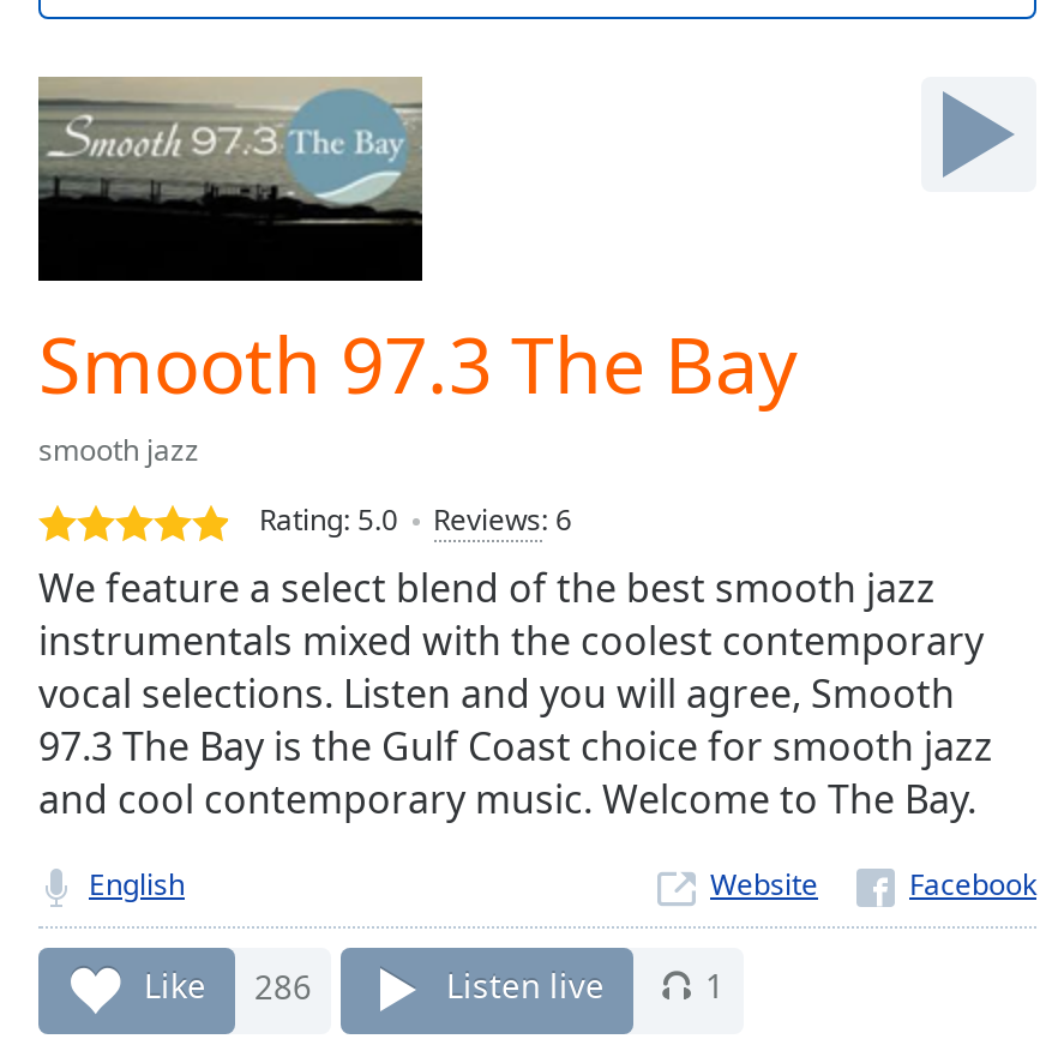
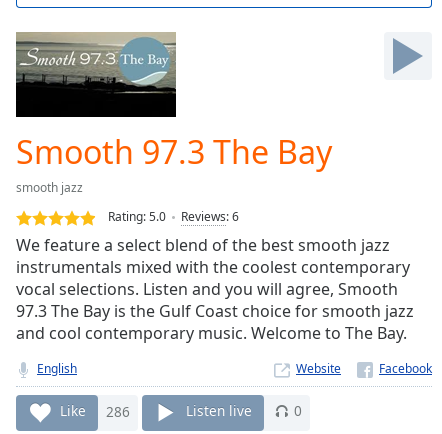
- 1
+ 0
